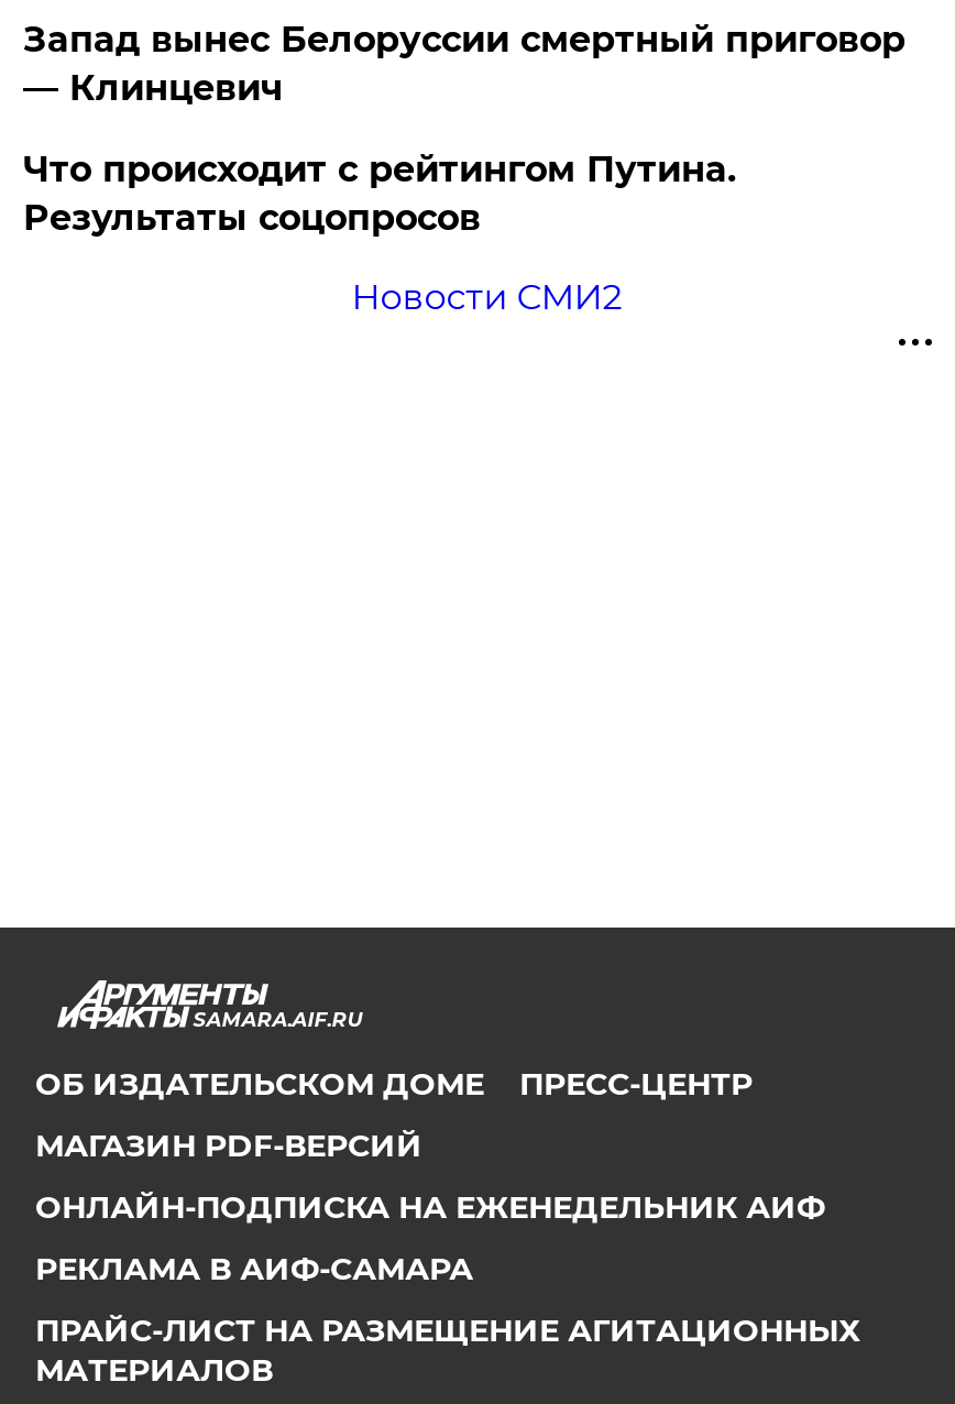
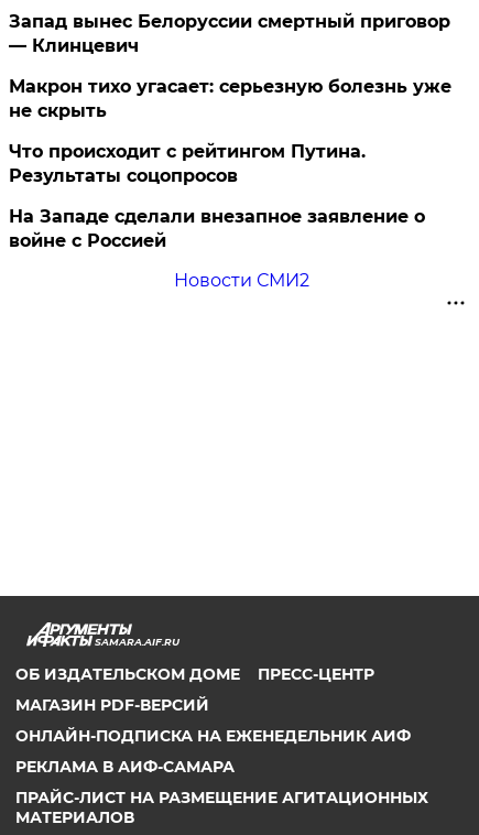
+ Макрон тихо угасает: серьезную болезнь уже
+ не скрыть

+ На Западе сделали внезапное заявление о
+ войне с Россией
